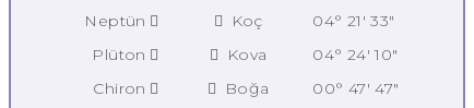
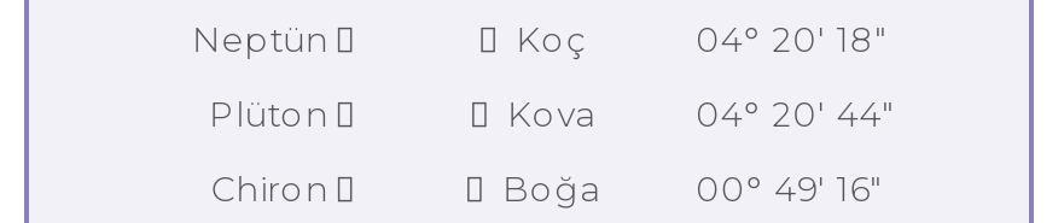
- 04° 21' 33"
+ 04° 20' 18"

- 04° 24' 10"
+ 04° 20' 44"

- 00° 47' 47"
+ 00° 49' 16"
